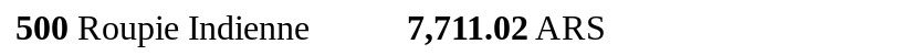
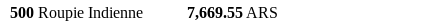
- 7,711.02 ARS
+ 7,669.55 ARS
